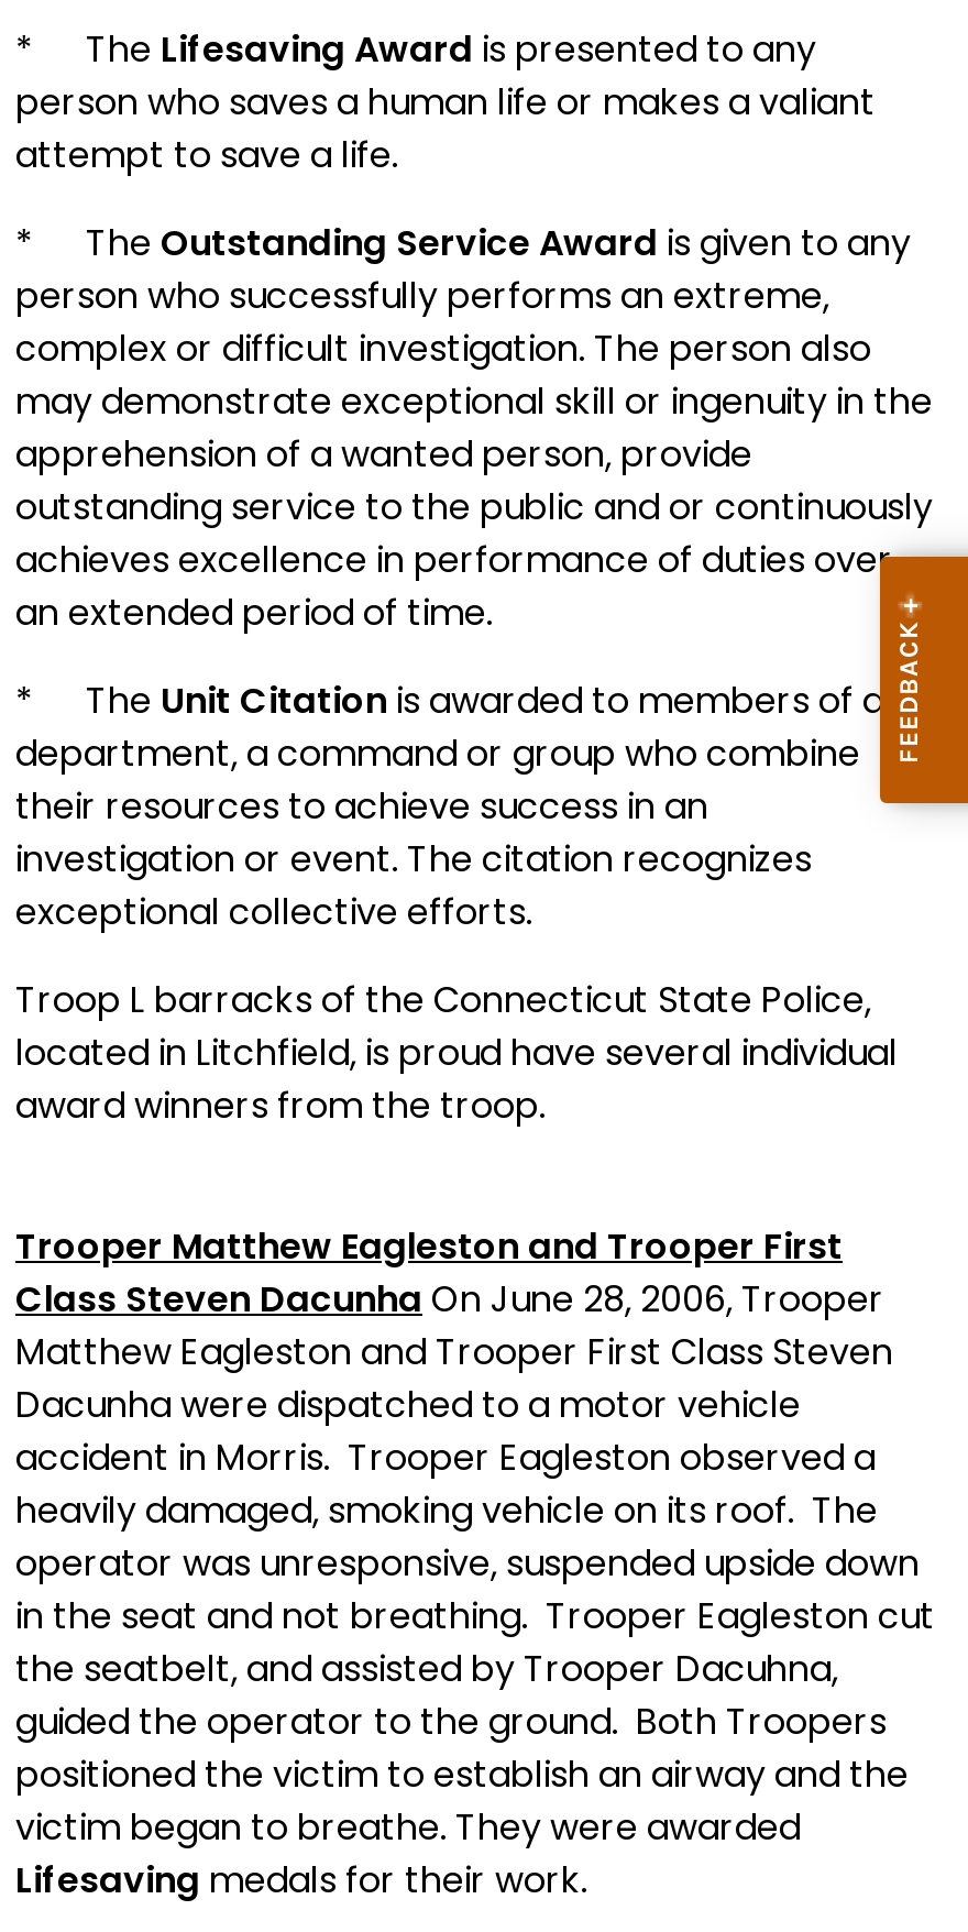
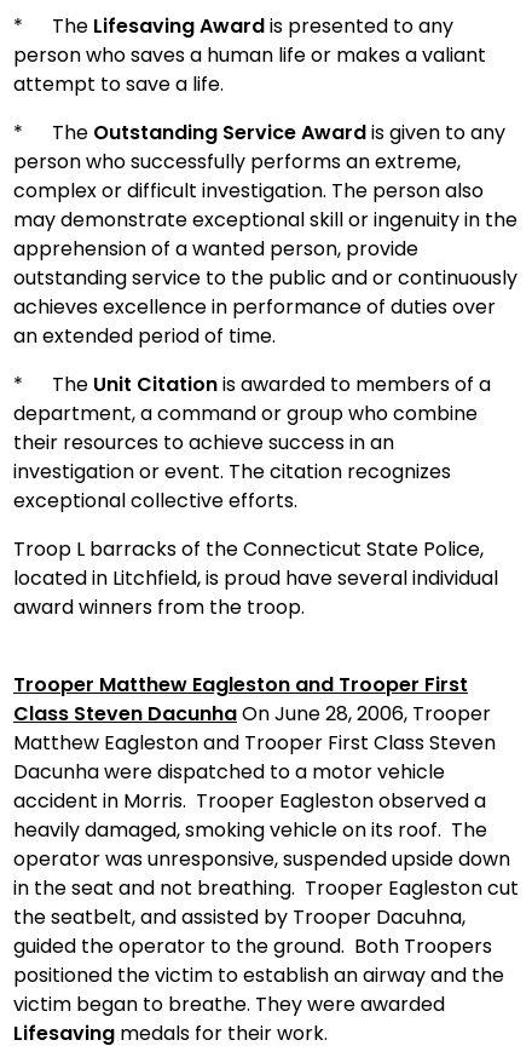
- [image]
